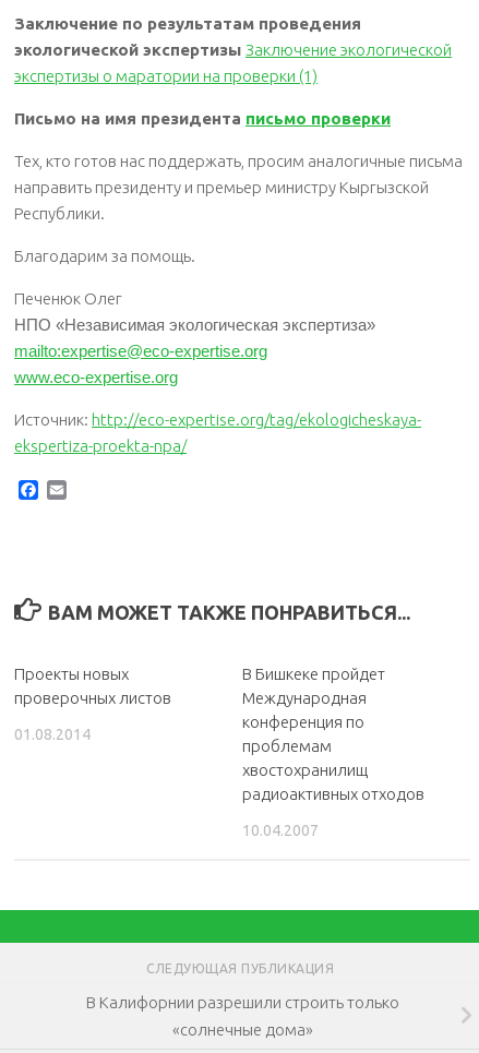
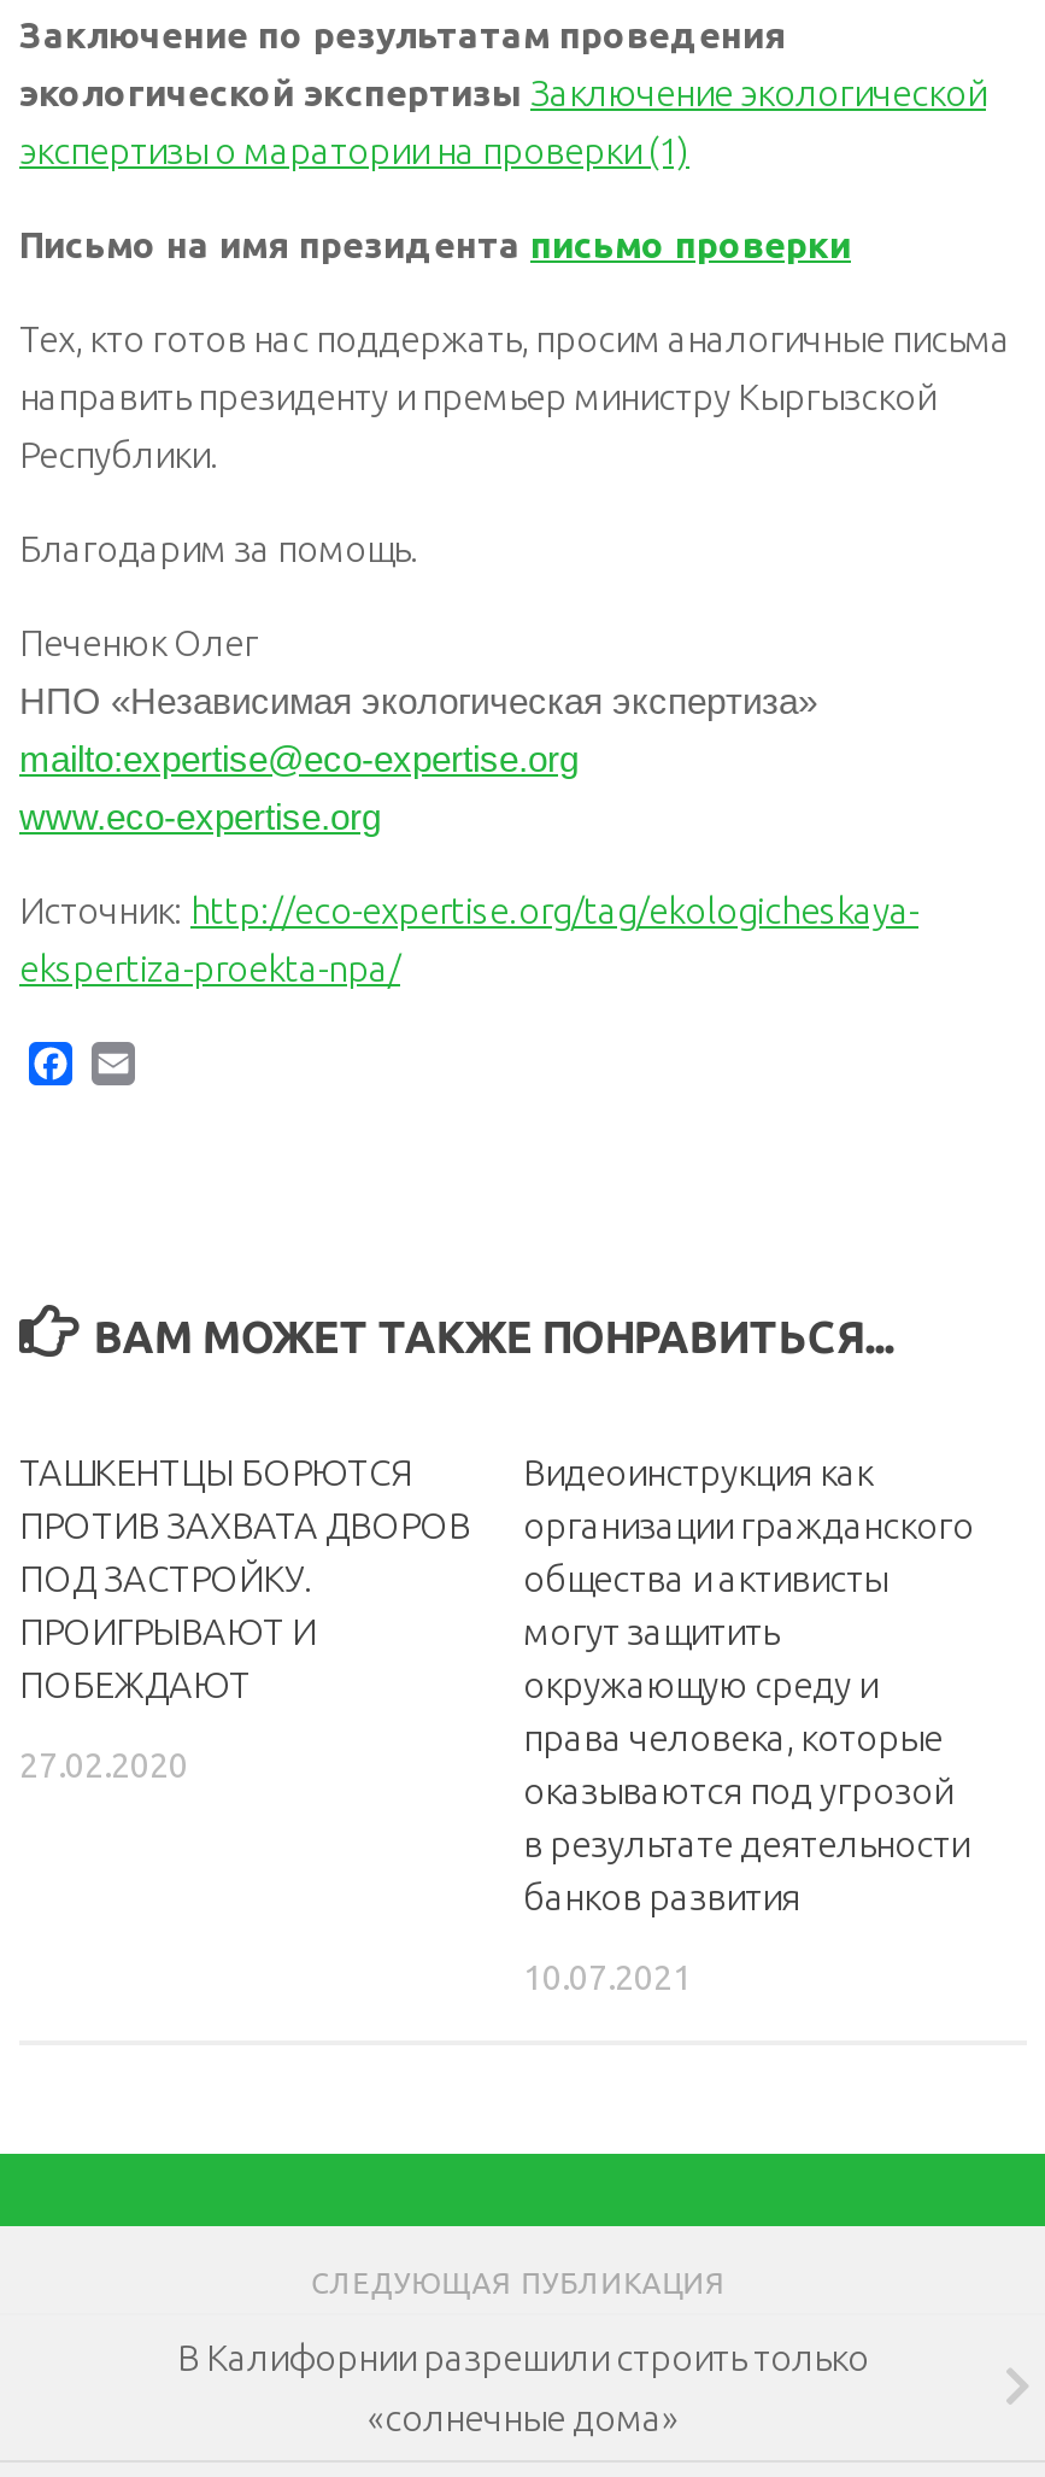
- Проекты новых
- проверочных листов
+ ТАШКЕНТЦЫ БОРЮТСЯ
+ ПРОТИВ ЗАХВАТА ДВОРОВ
+ ПОД ЗАСТРОЙКУ.
+ ПРОИГРЫВАЮТ И
+ ПОБЕЖДАЮТ

- В Бишкеке пройдет
- Международная
- конференция по
- проблемам
- хвостохранилищ
- радиоактивных отходов
+ Видеоинструкция как
+ организации гражданского
+ общества и активисты
+ могут защитить
+ окружающую среду и
+ права человека, которые
+ оказываются под угрозой
+ в результате деятельности
+ банков развития

- 01.08.2014
+ 27.02.2020

- 10.04.2007
+ 10.07.2021
